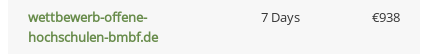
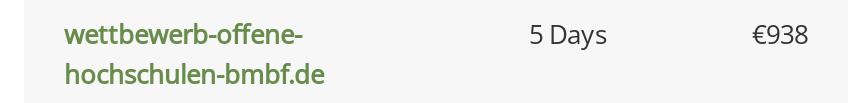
- 7 Days
+ 5 Days
